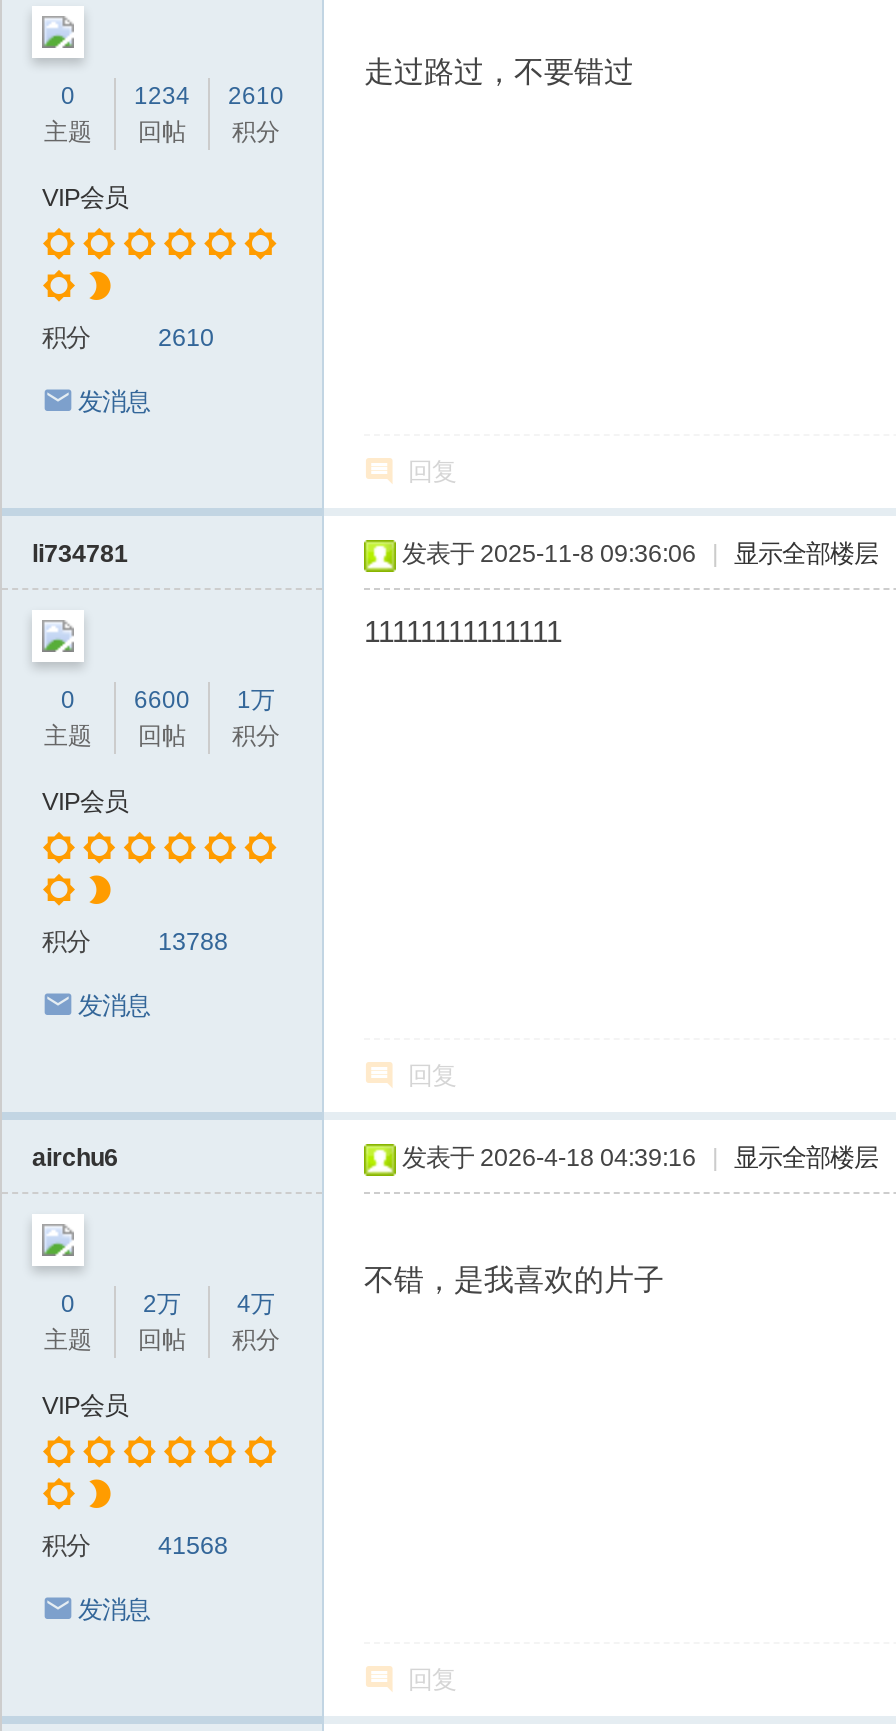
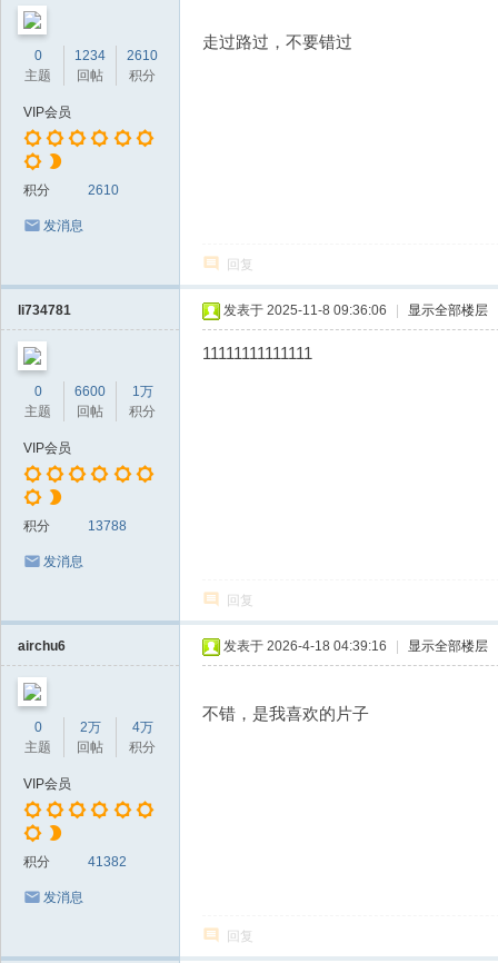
- 41568
+ 41382
